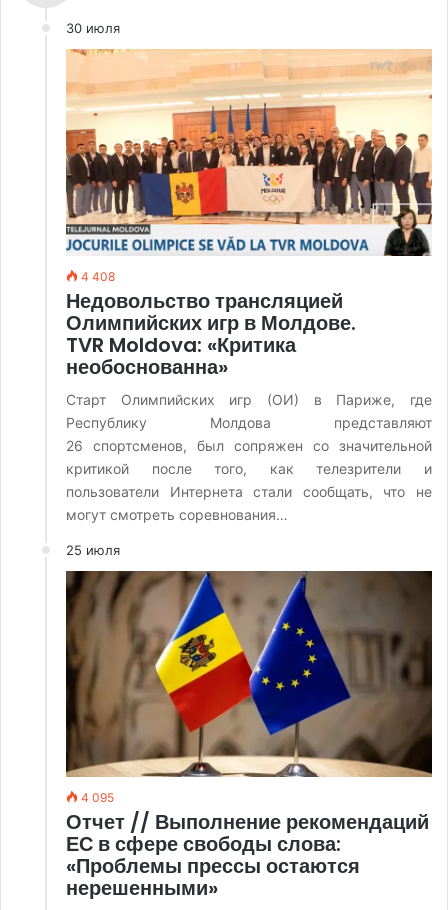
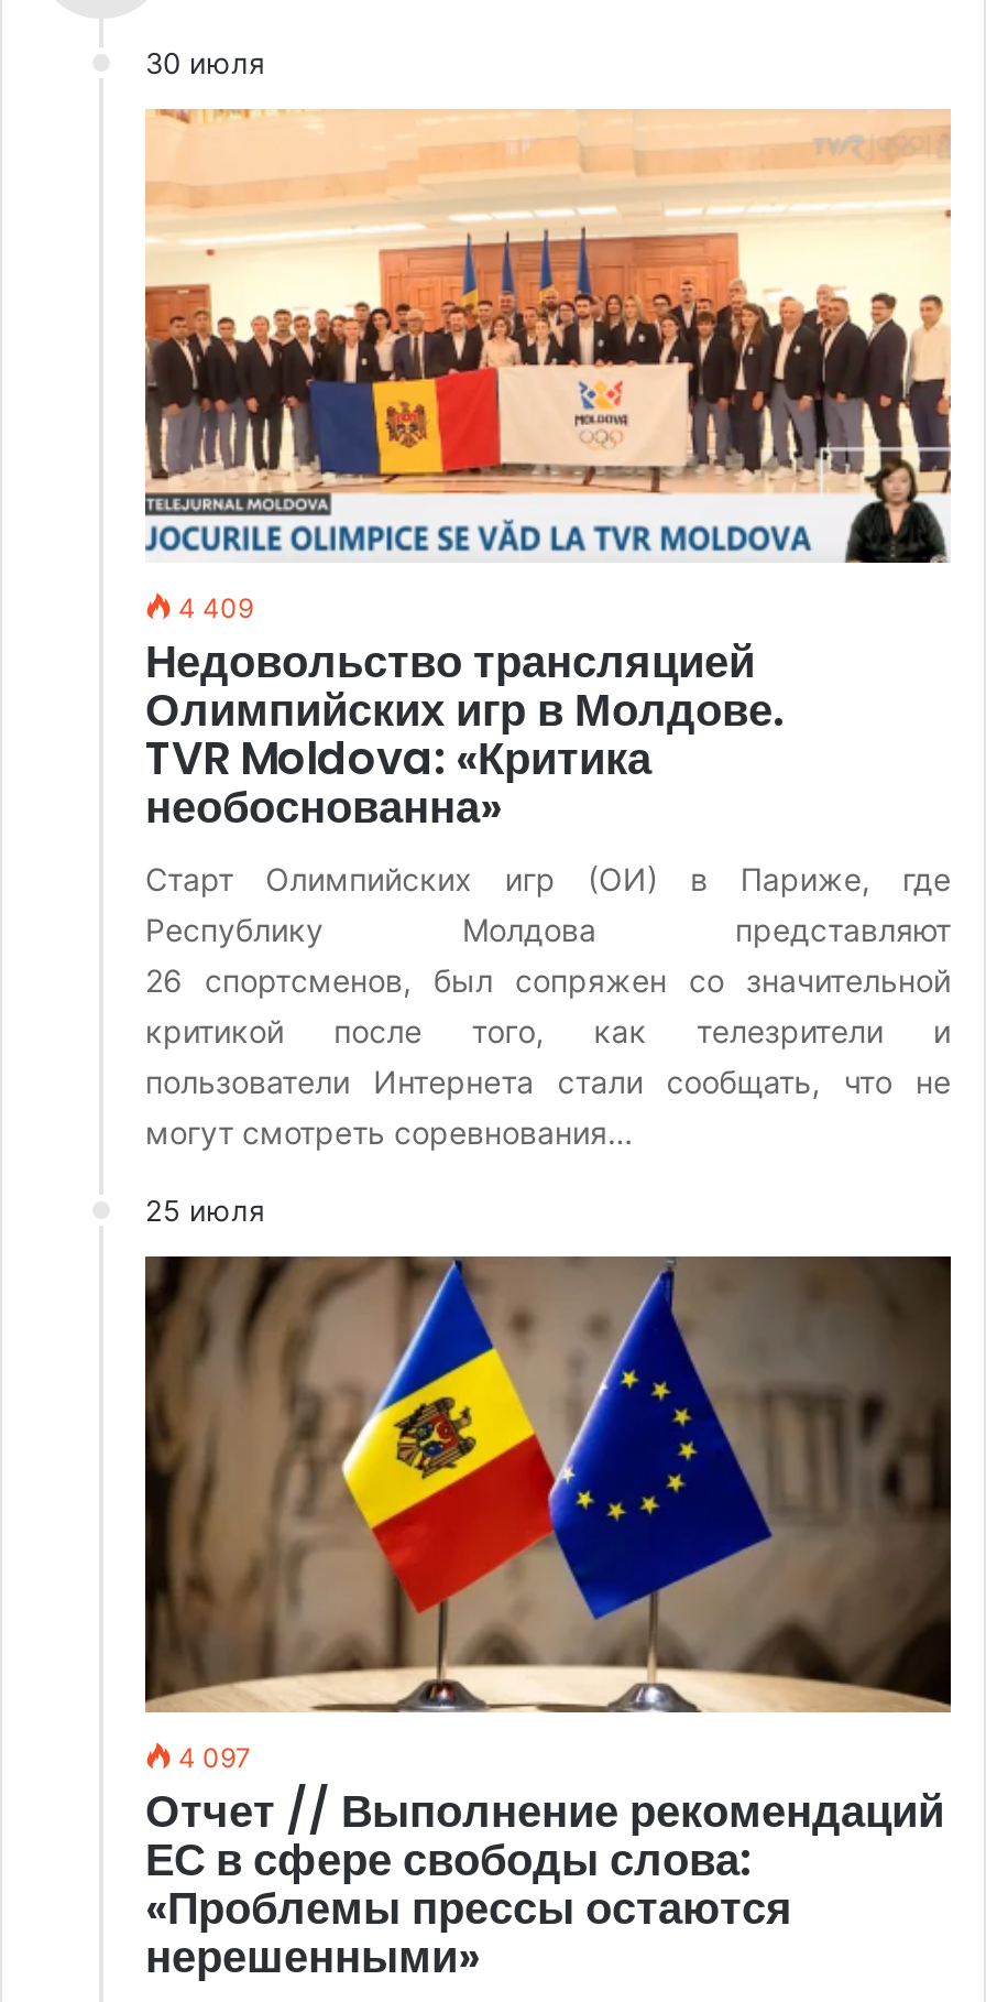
- 4 408
+ 4 409

- 4 095
+ 4 097
